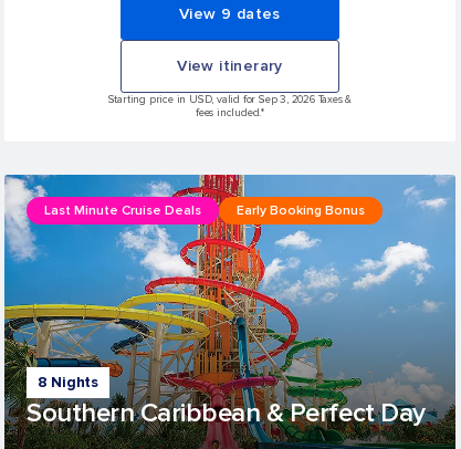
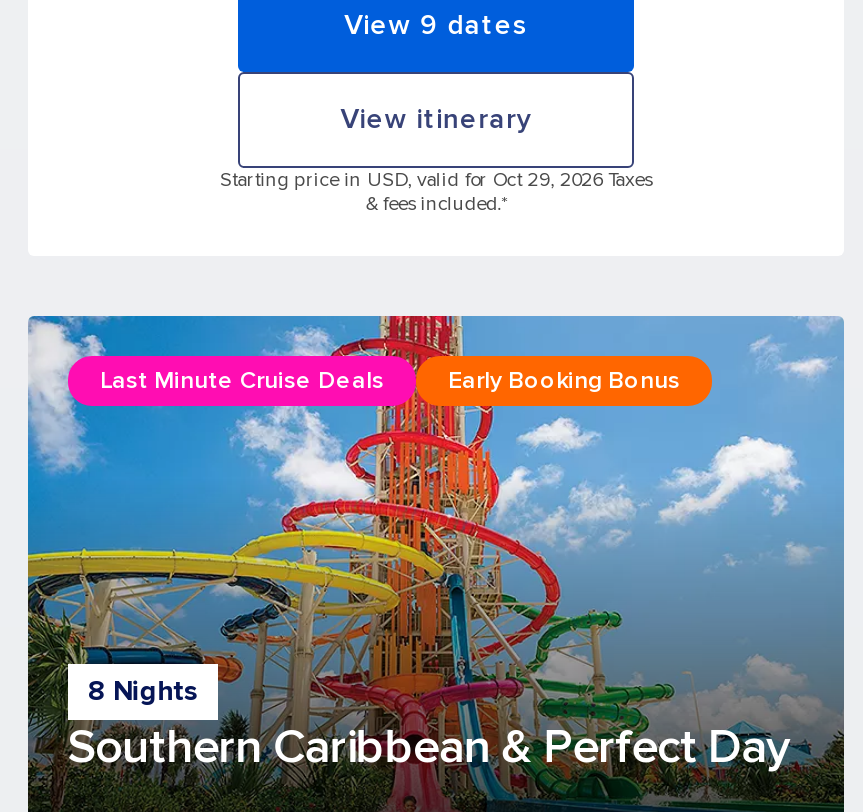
- Starting price in USD, valid for Sep 3, 2026 Taxes &
- fees included.*
+ Starting price in USD, valid for Oct 29, 2026 Taxes
+ & fees included.*
